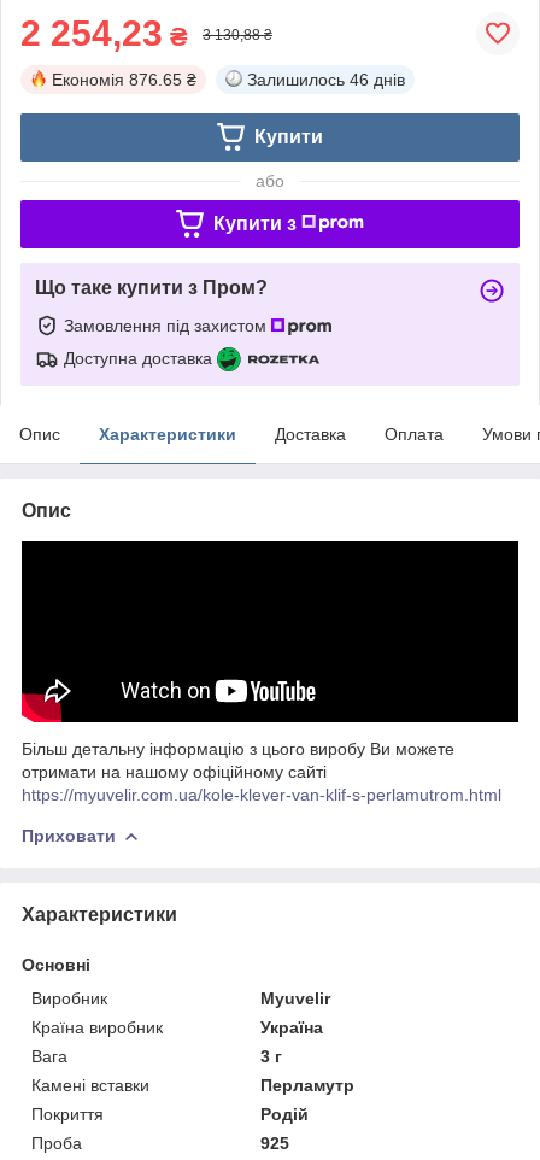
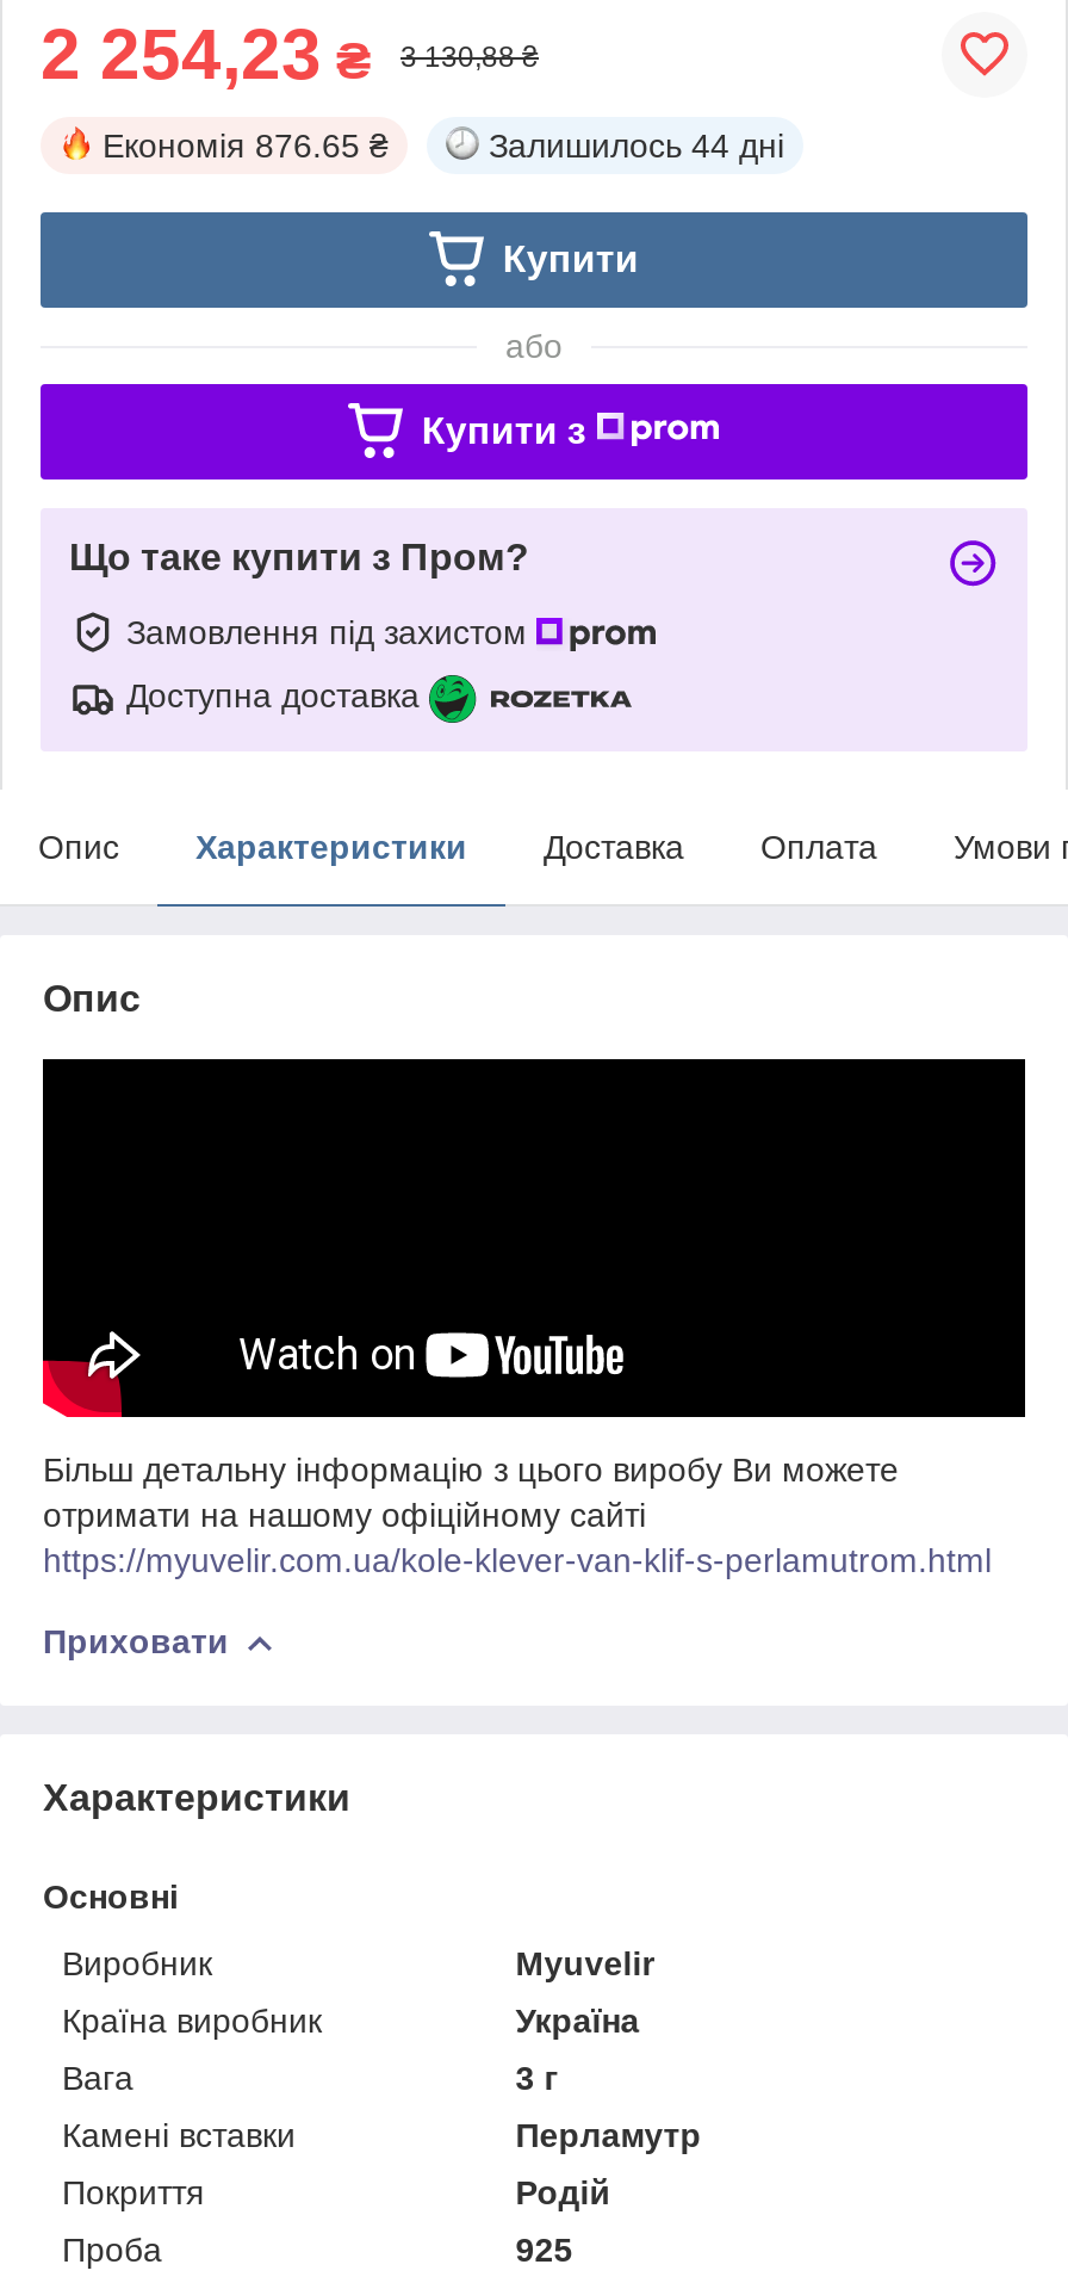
- Залишилось 46 днів
+ Залишилось 44 дні
